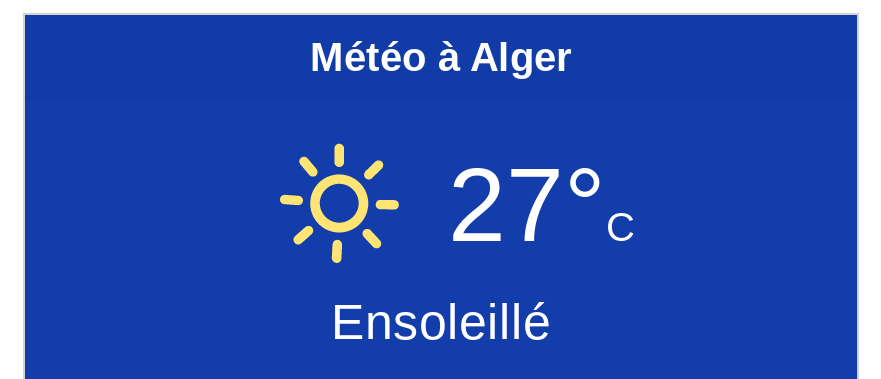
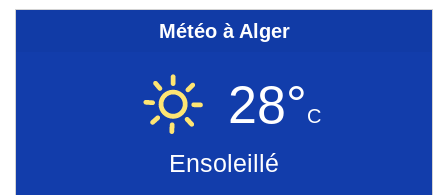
- 27°C
+ 28°C
